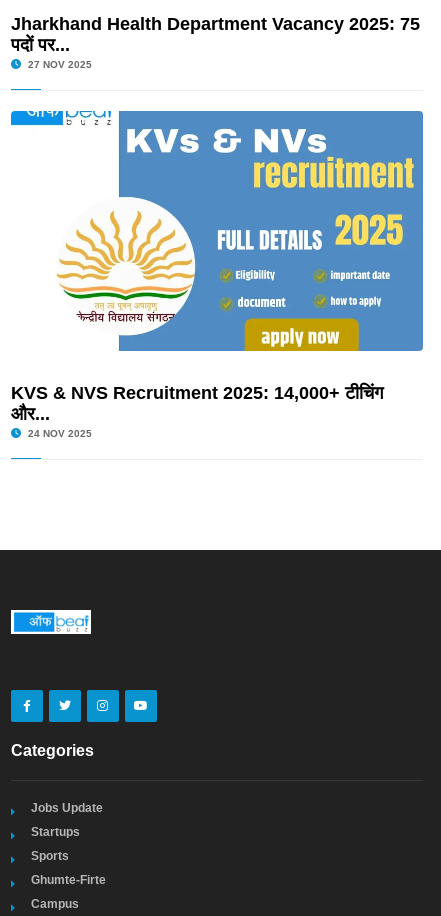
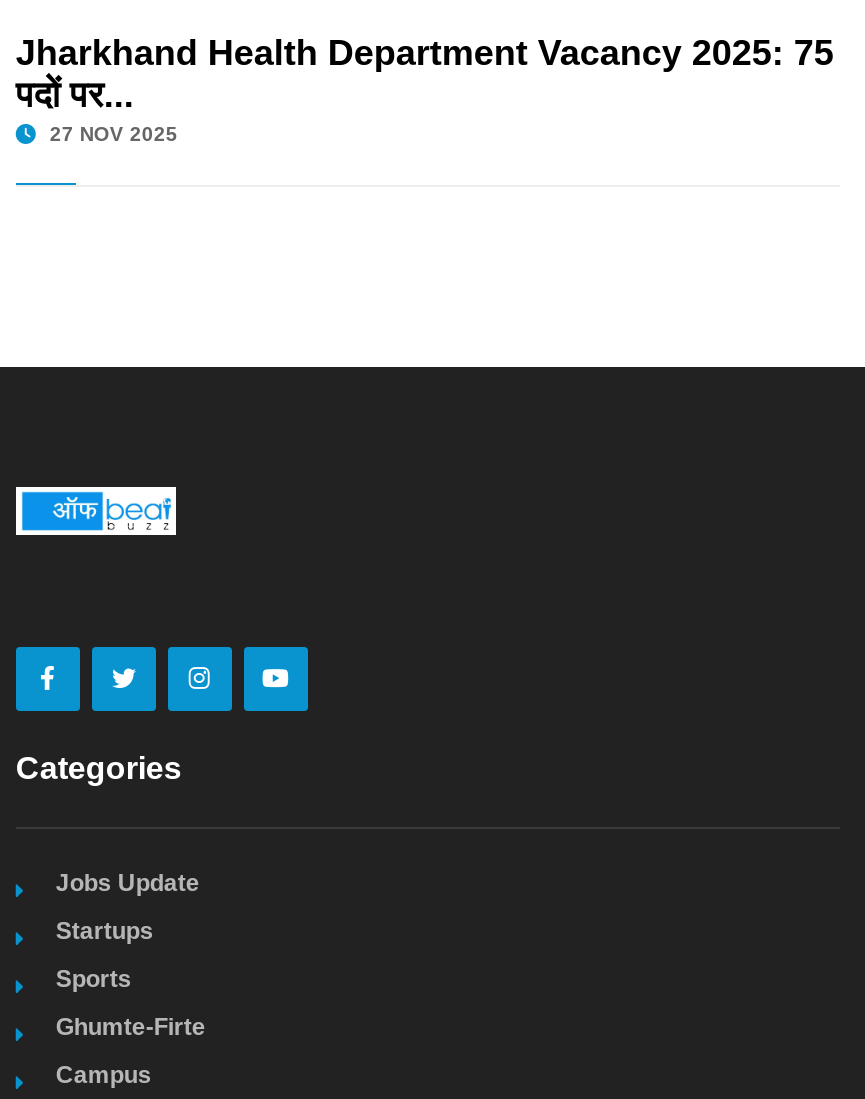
- [image]
- KVS & NVS Recruitment 2025: 14,000+ टीचिंग
- और...
- 24 NOV 2025
